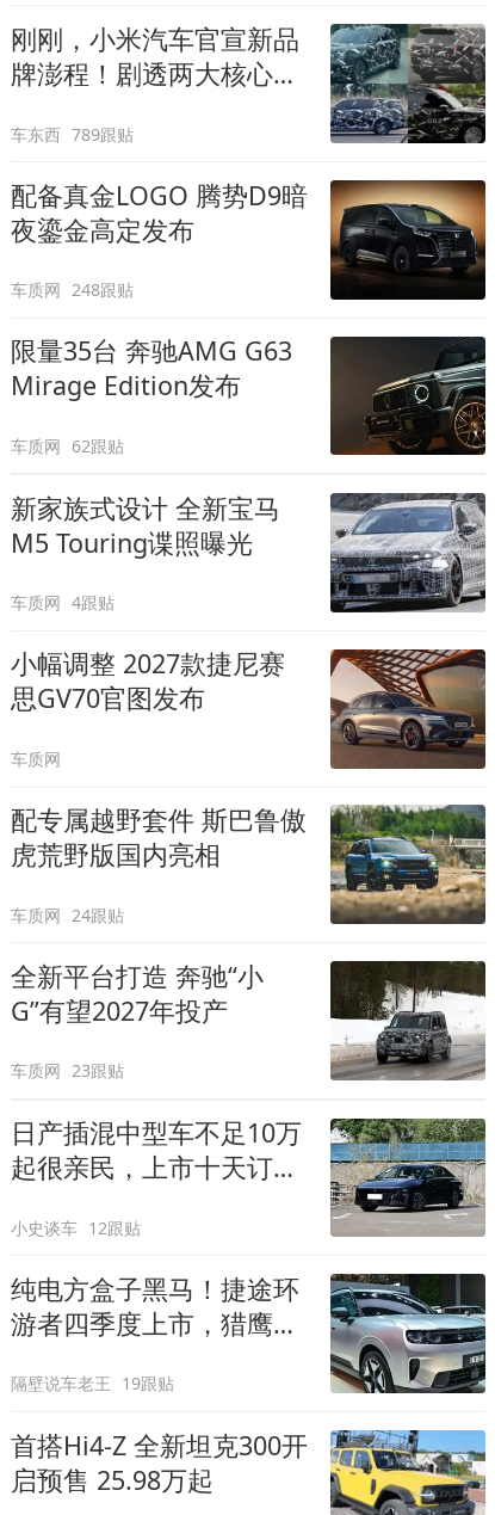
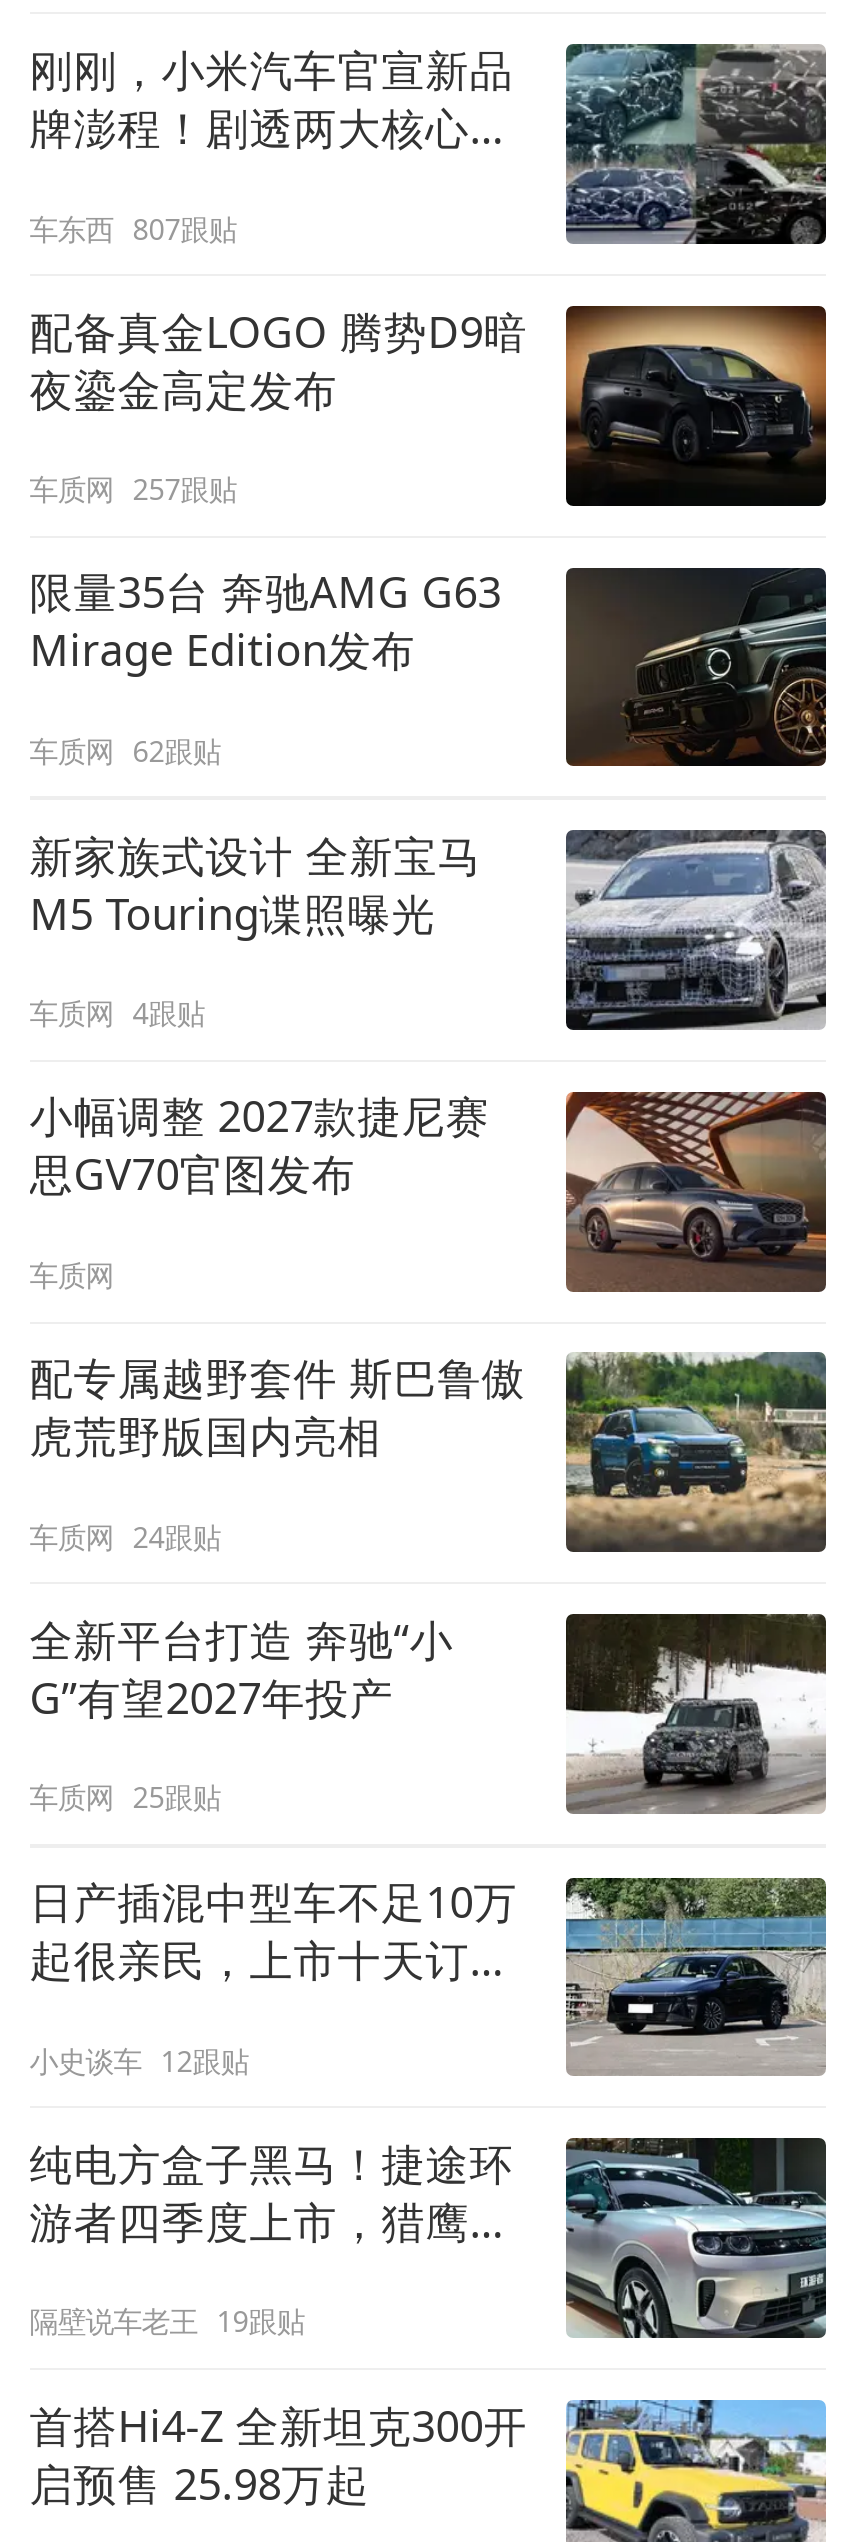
- 车东西 789跟贴
+ 车东西 807跟贴

- 车质网 248跟贴
+ 车质网 257跟贴

- 车质网 23跟贴
+ 车质网 25跟贴
